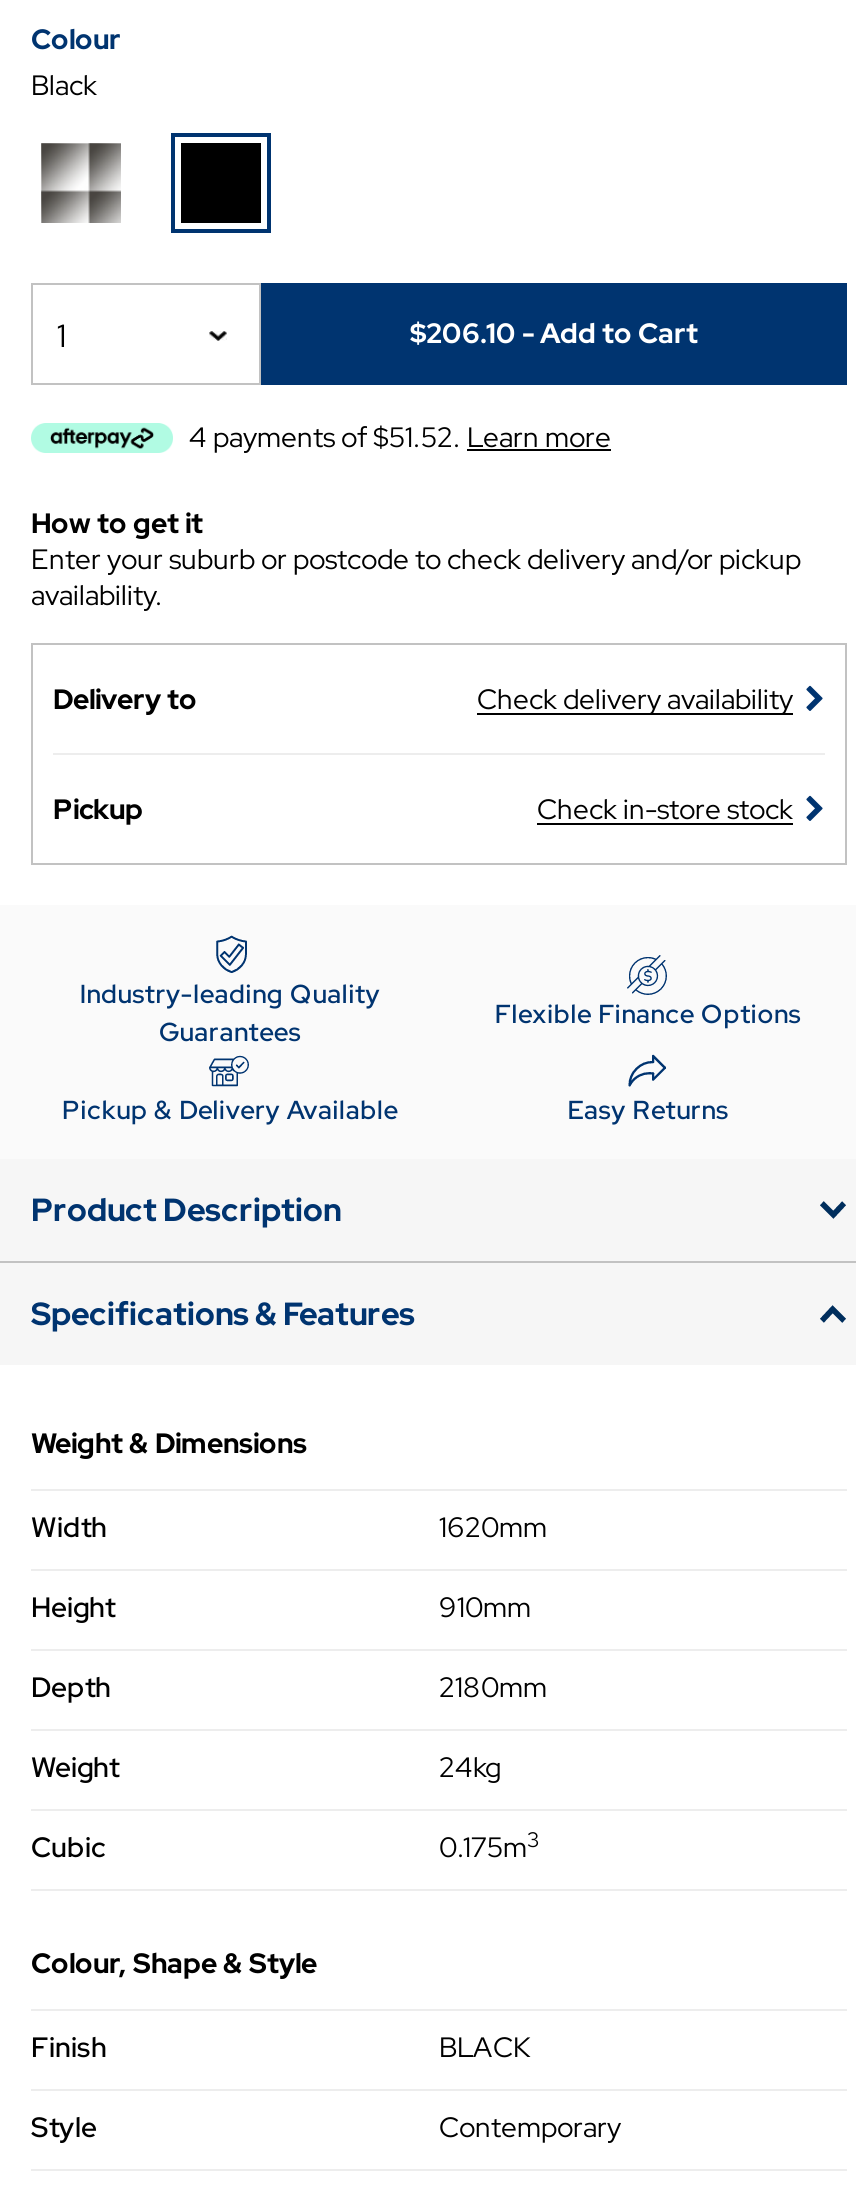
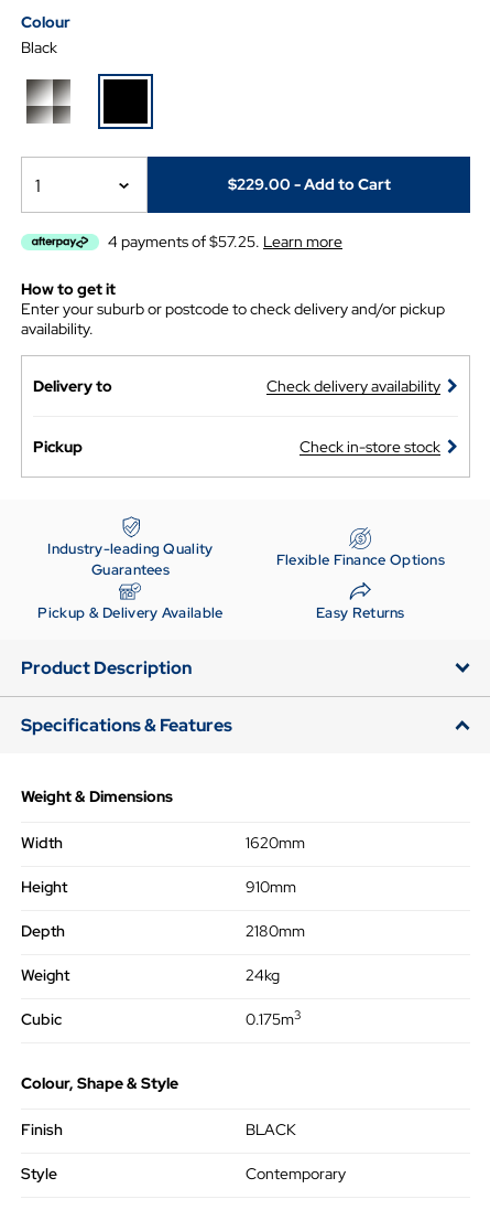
- $206.10 - Add to Cart
+ $229.00 - Add to Cart

- 4 payments of $51.52. Learn more
+ 4 payments of $57.25. Learn more
